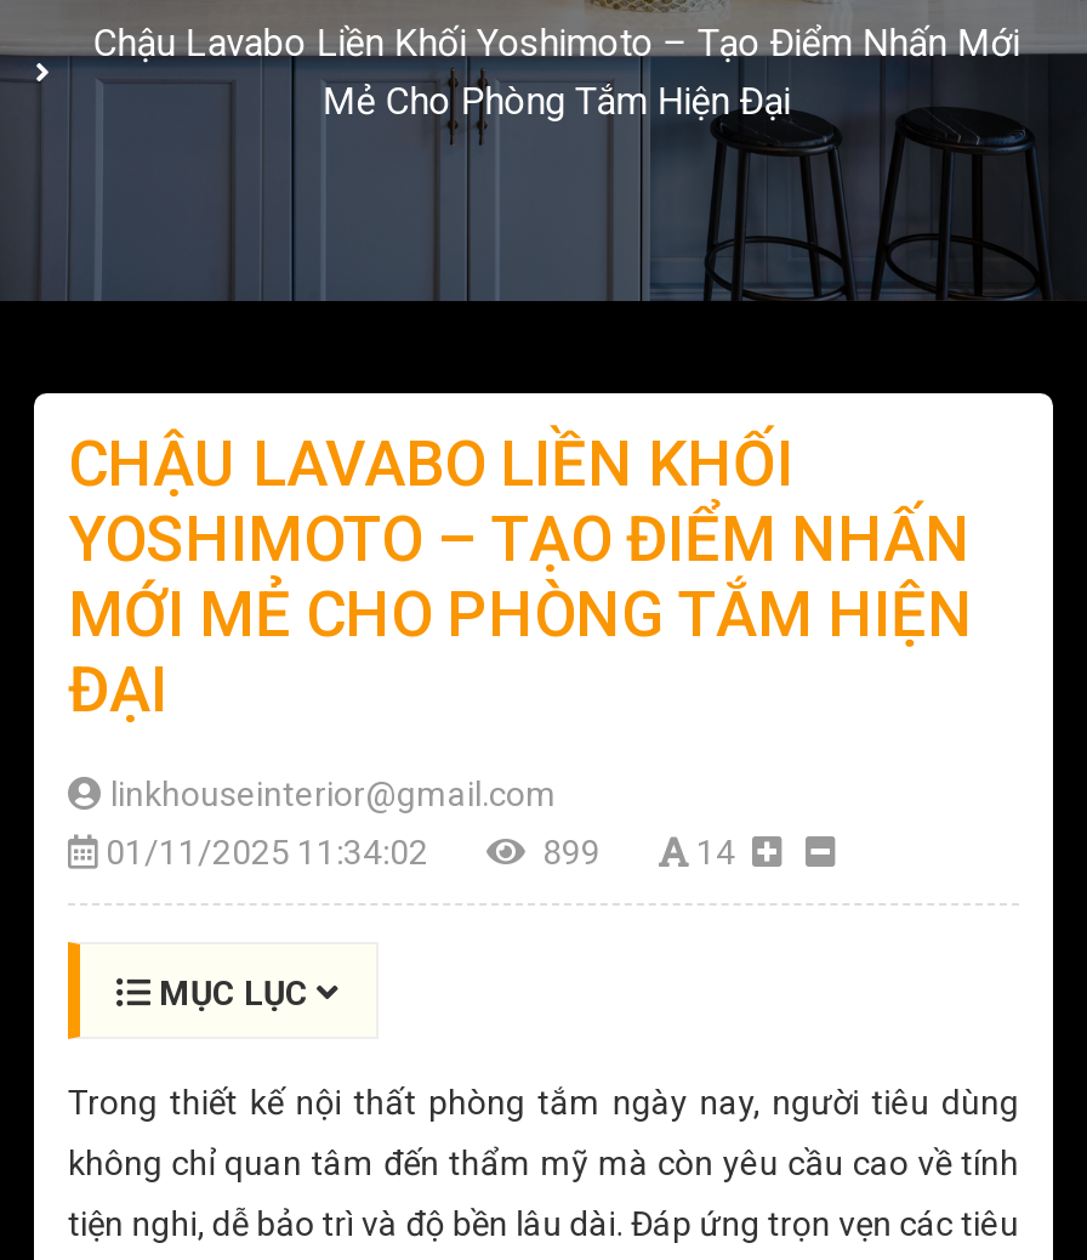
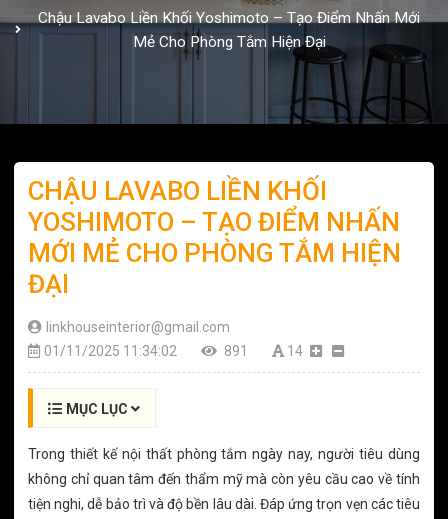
- 899
+ 891
